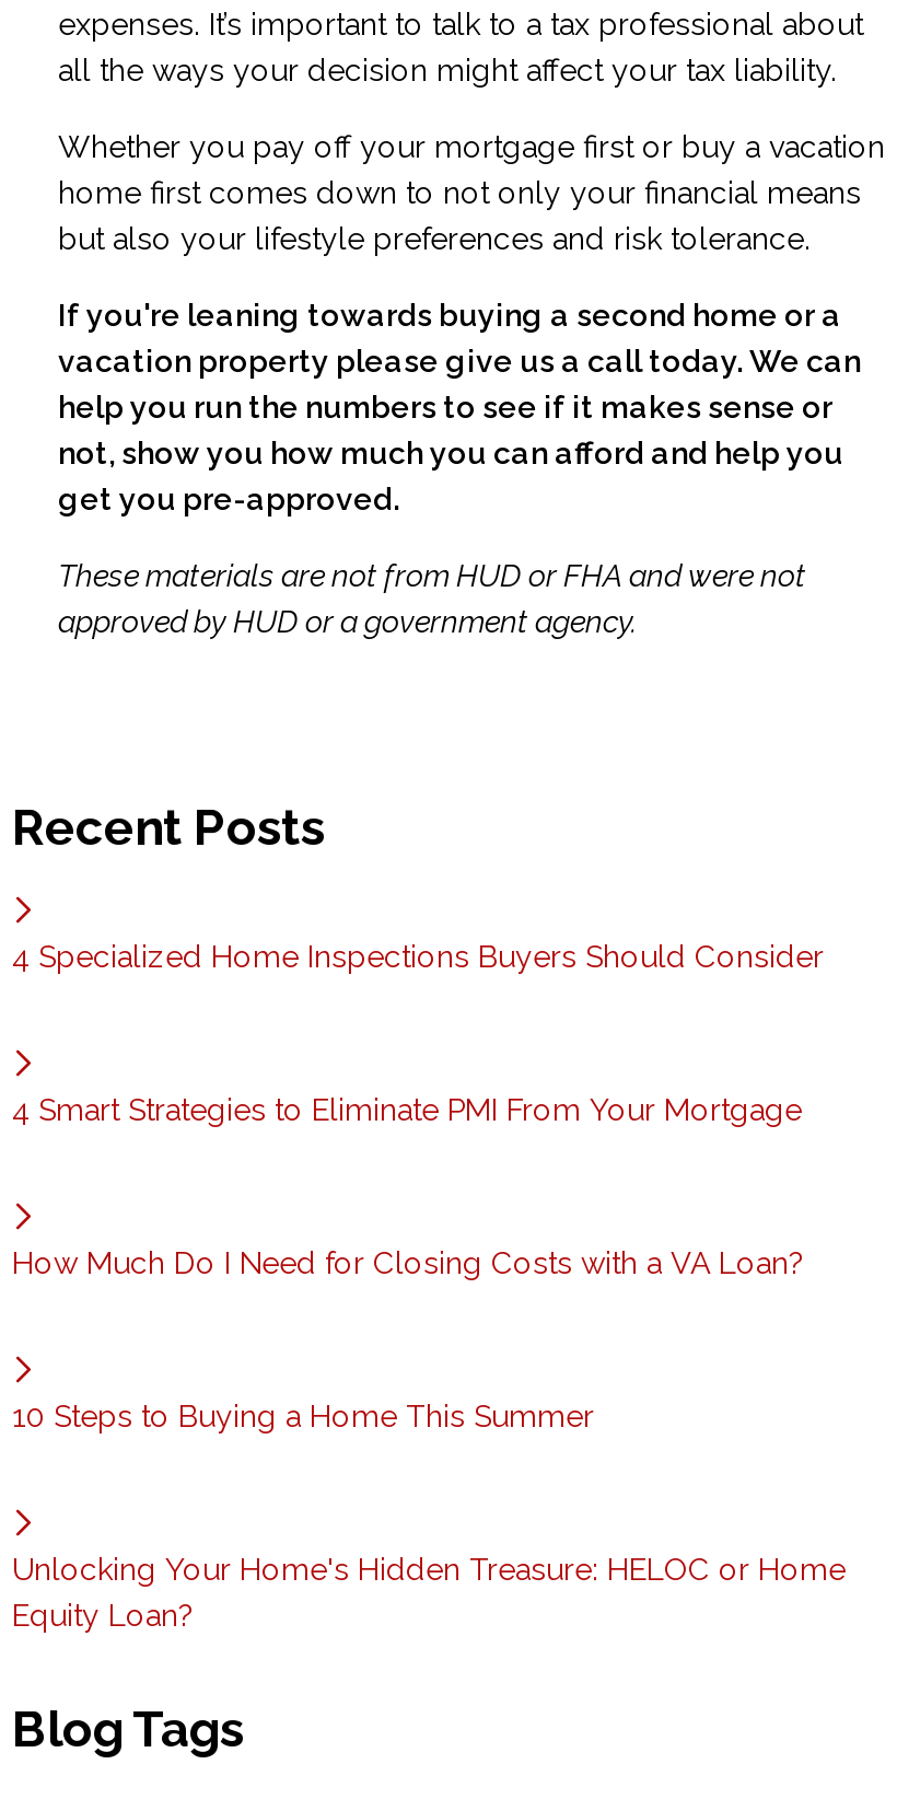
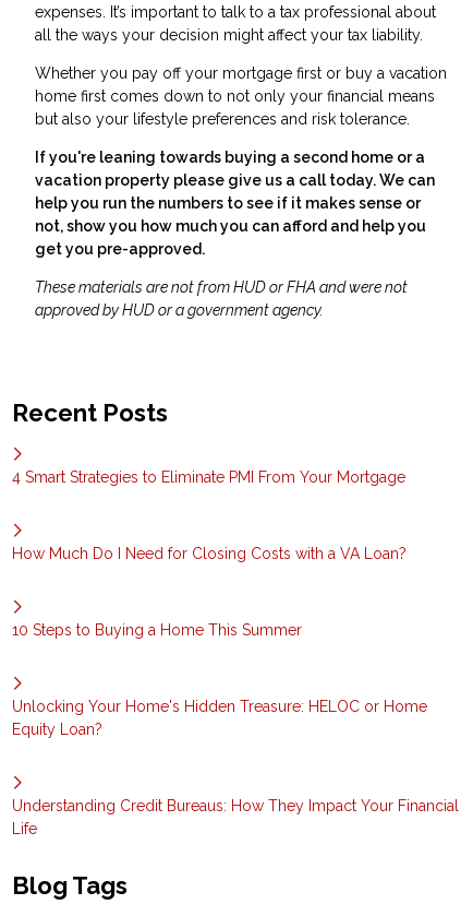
- 4 Specialized Home Inspections Buyers Should Consider

moved up: 4 Smart Strategies to Eliminate PMI From Your Mortgage | How Much Do I Need for Closing Costs with a VA Loan? | 10 Steps to Buying a Home This Summer | Unlocking Your Home's Hidden Treasure: HELOC or Home | Equity Loan?

+ Understanding Credit Bureaus: How They Impact Your Financial
+ Life
